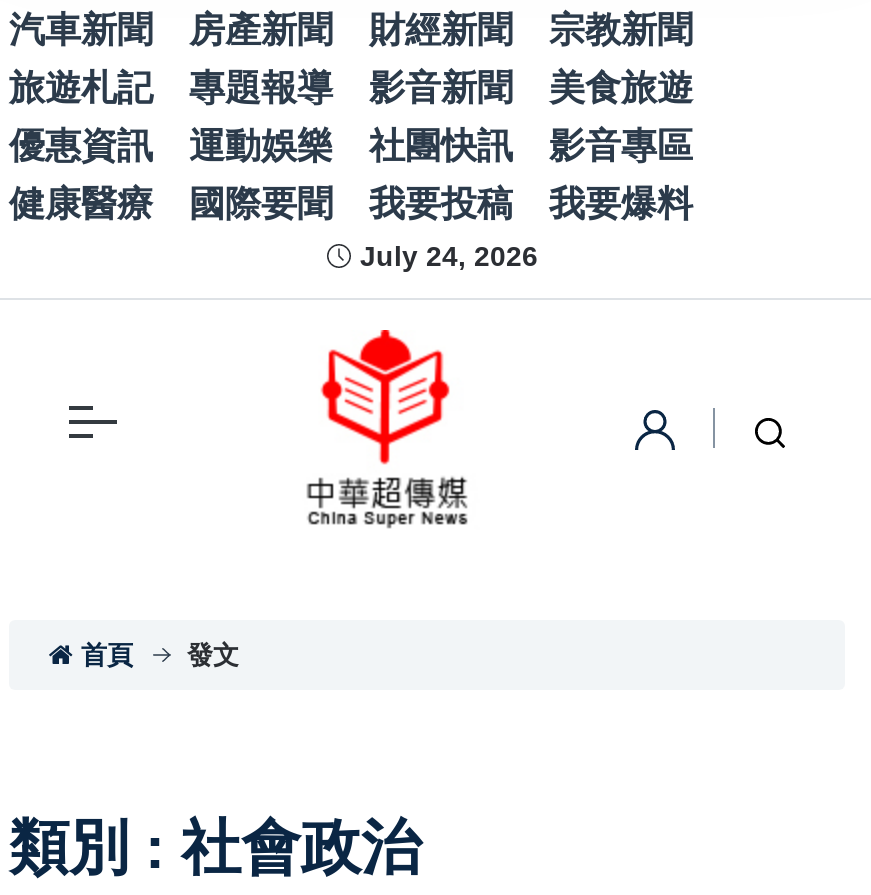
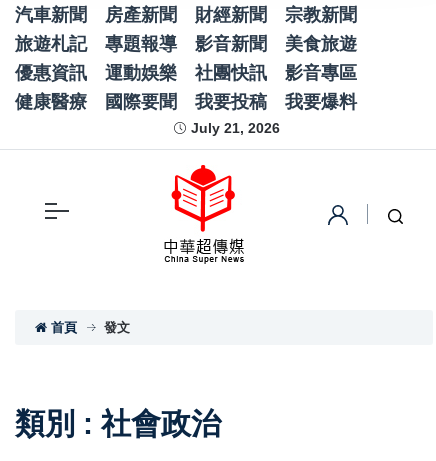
- July 24, 2026
+ July 21, 2026
